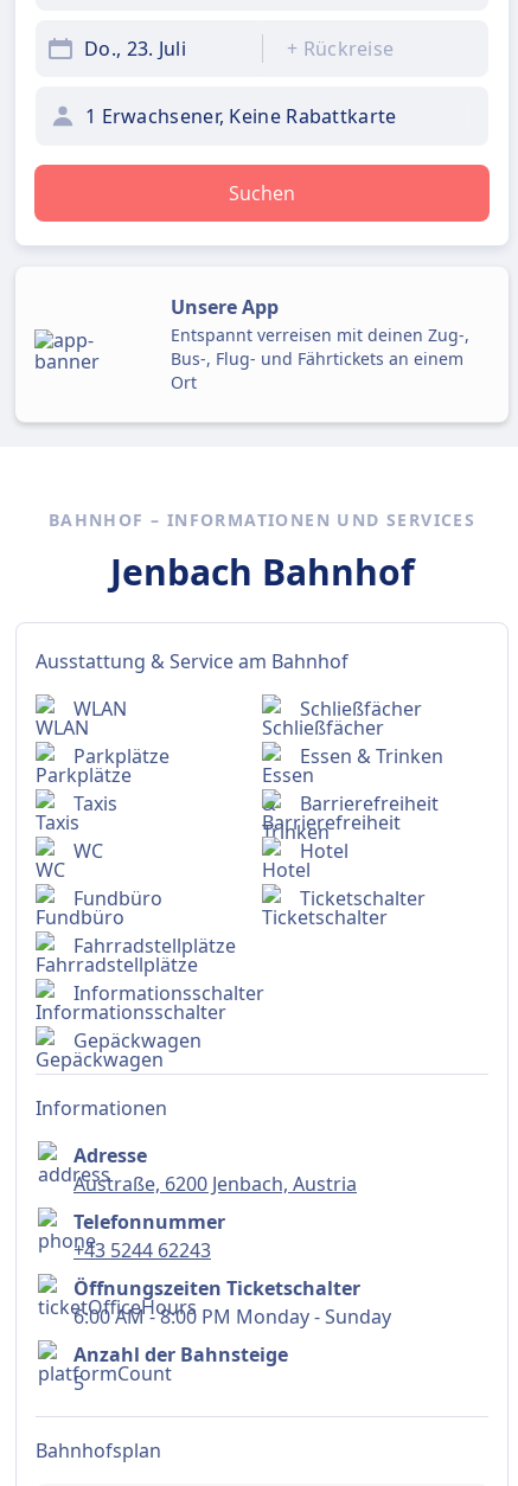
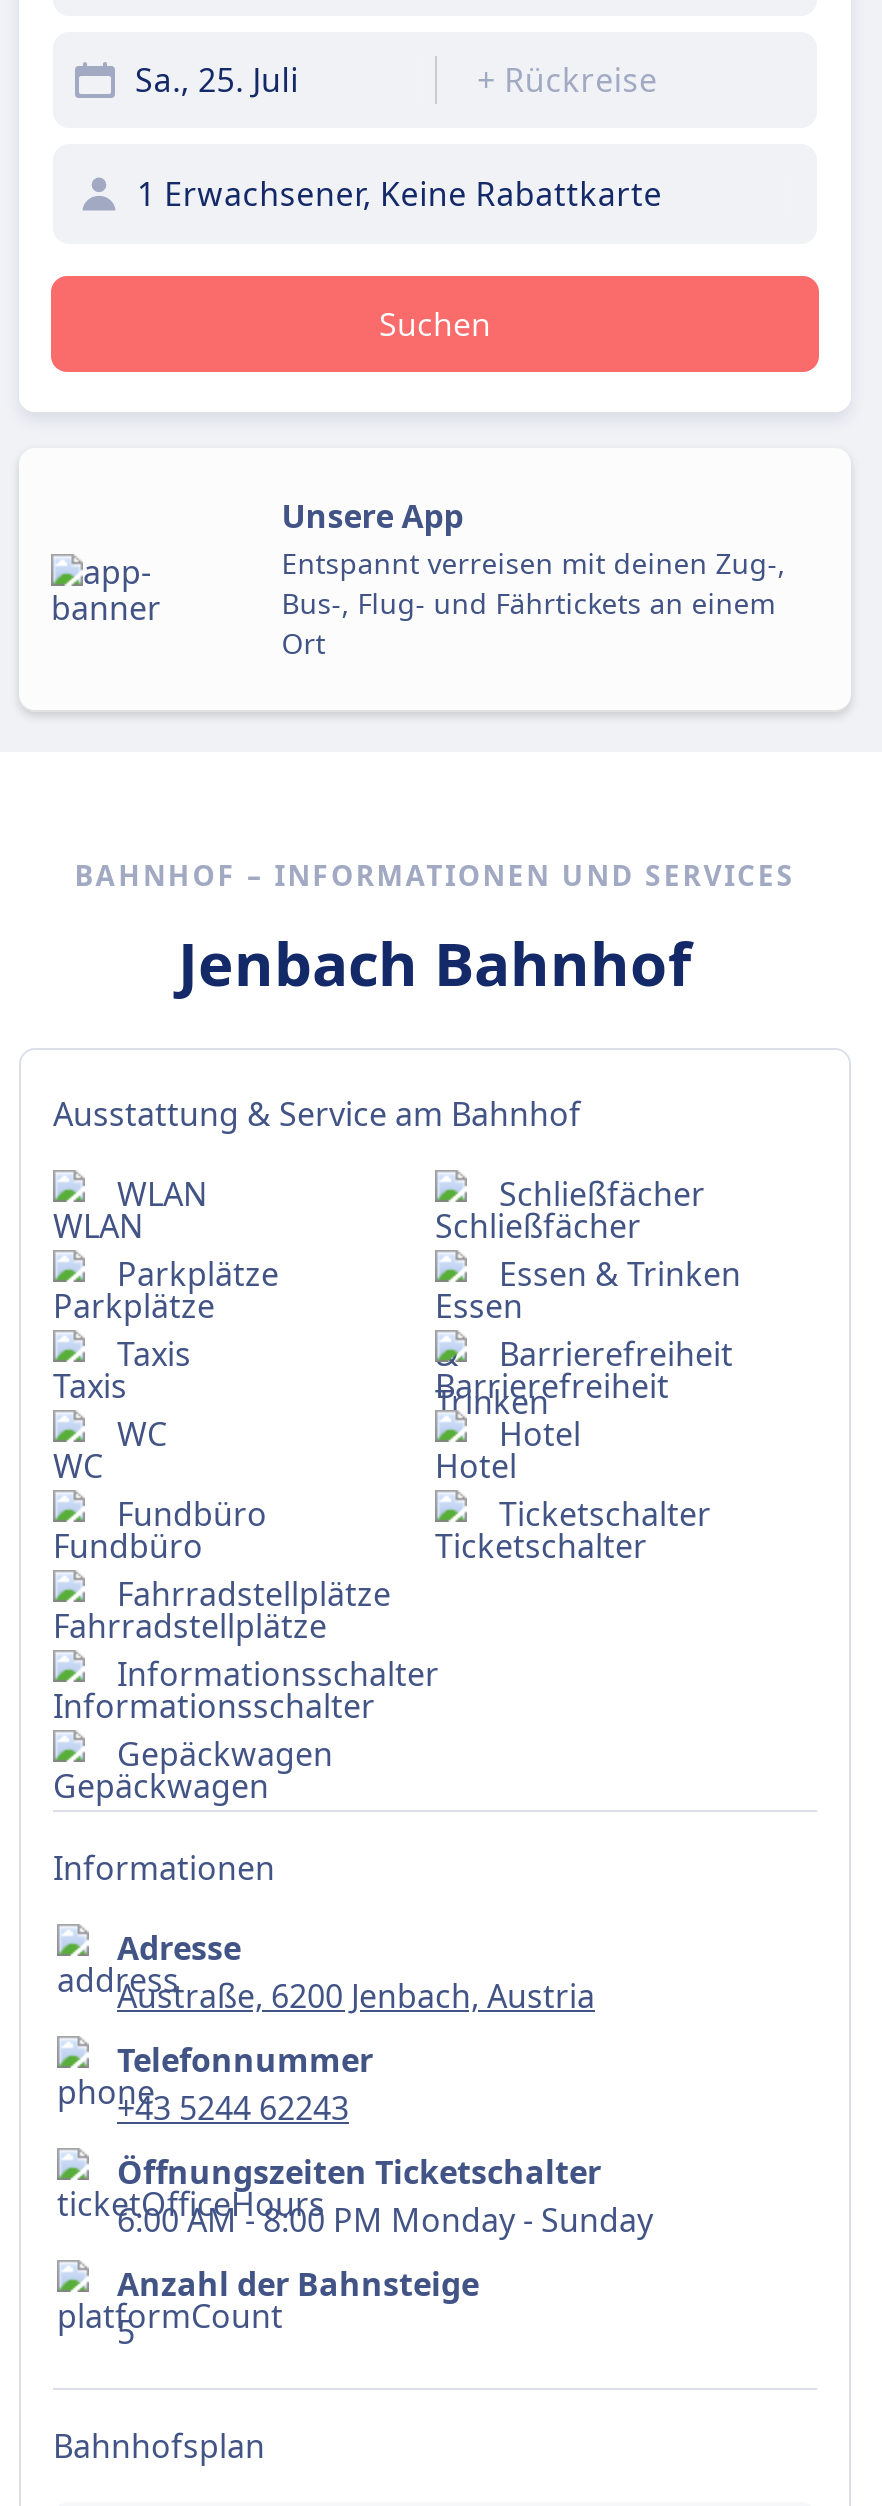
- Do., 23. Juli
+ Sa., 25. Juli
